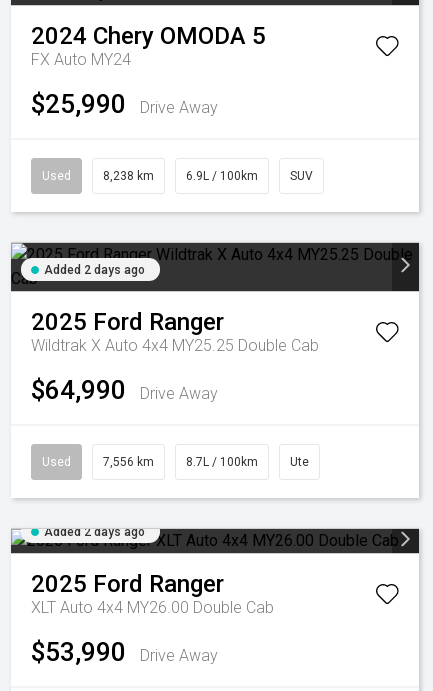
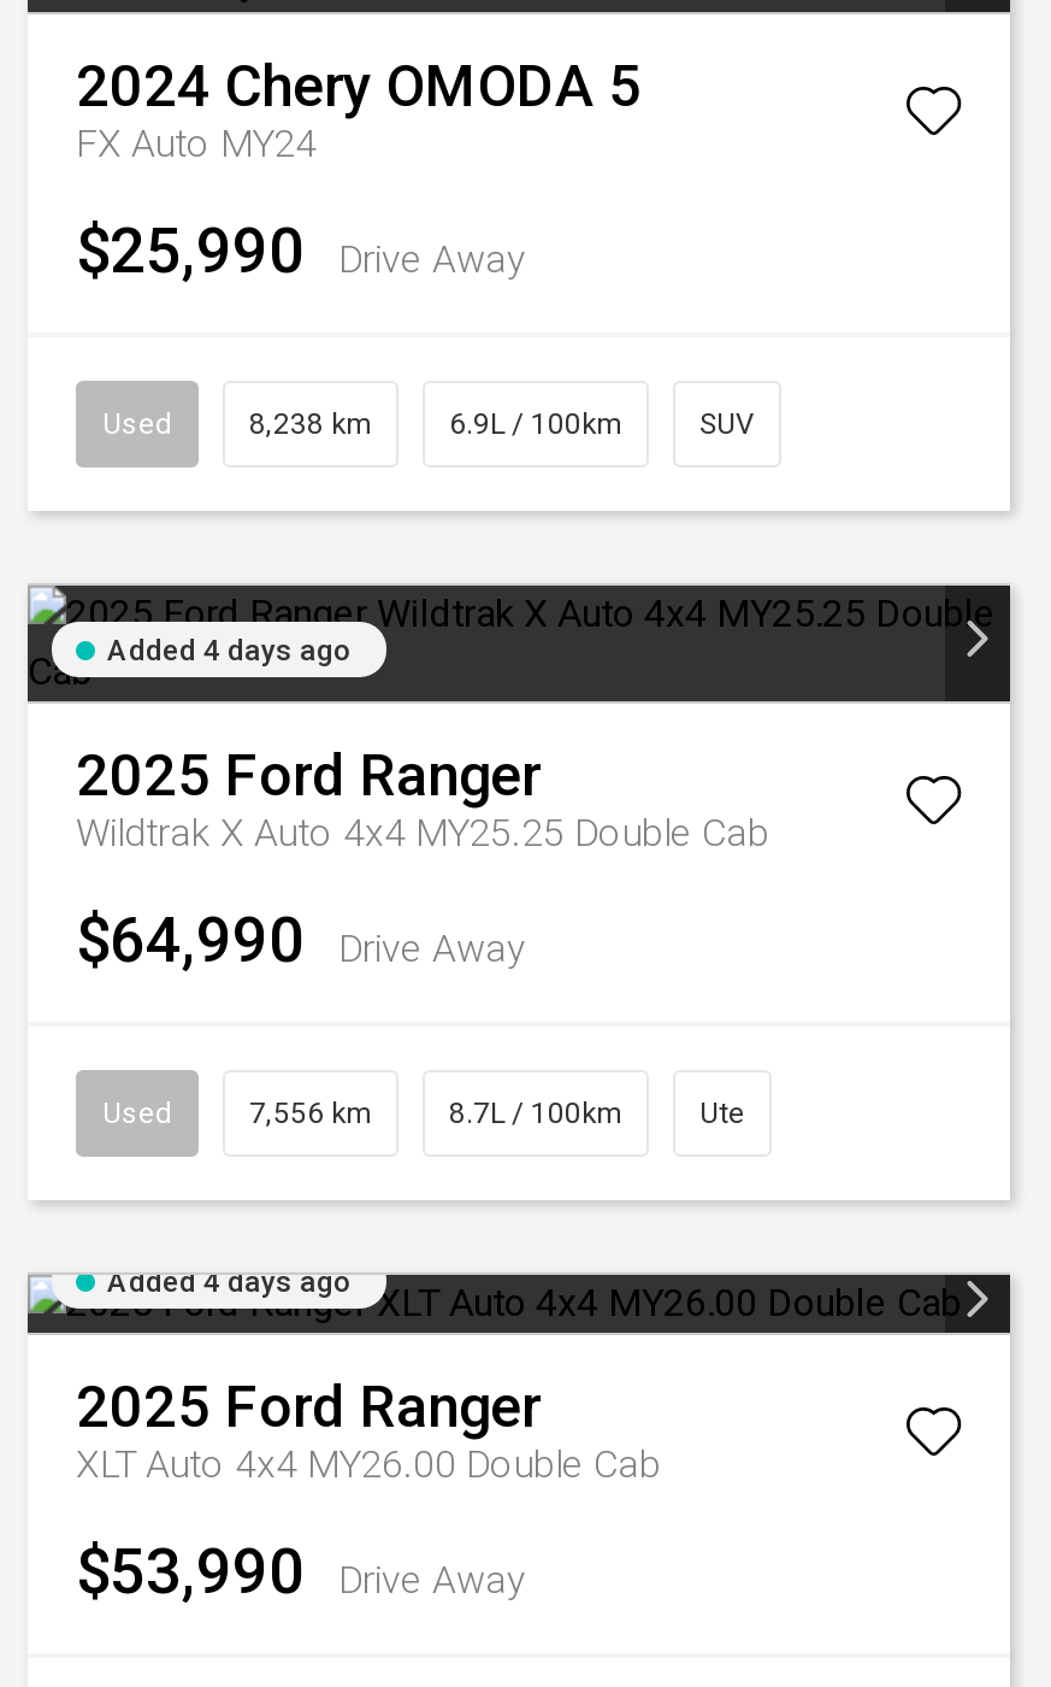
- Added 2 days ago
+ Added 4 days ago

- Added 2 days ago
+ Added 4 days ago
